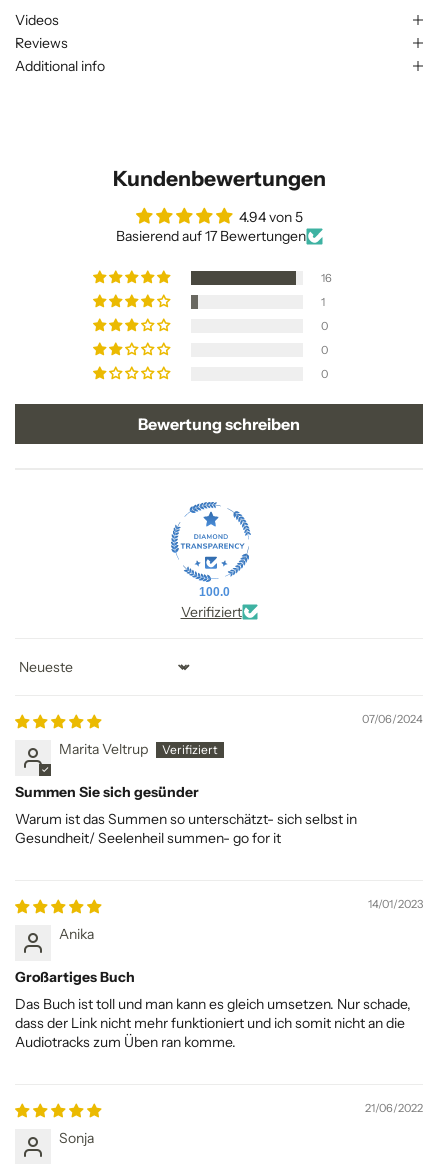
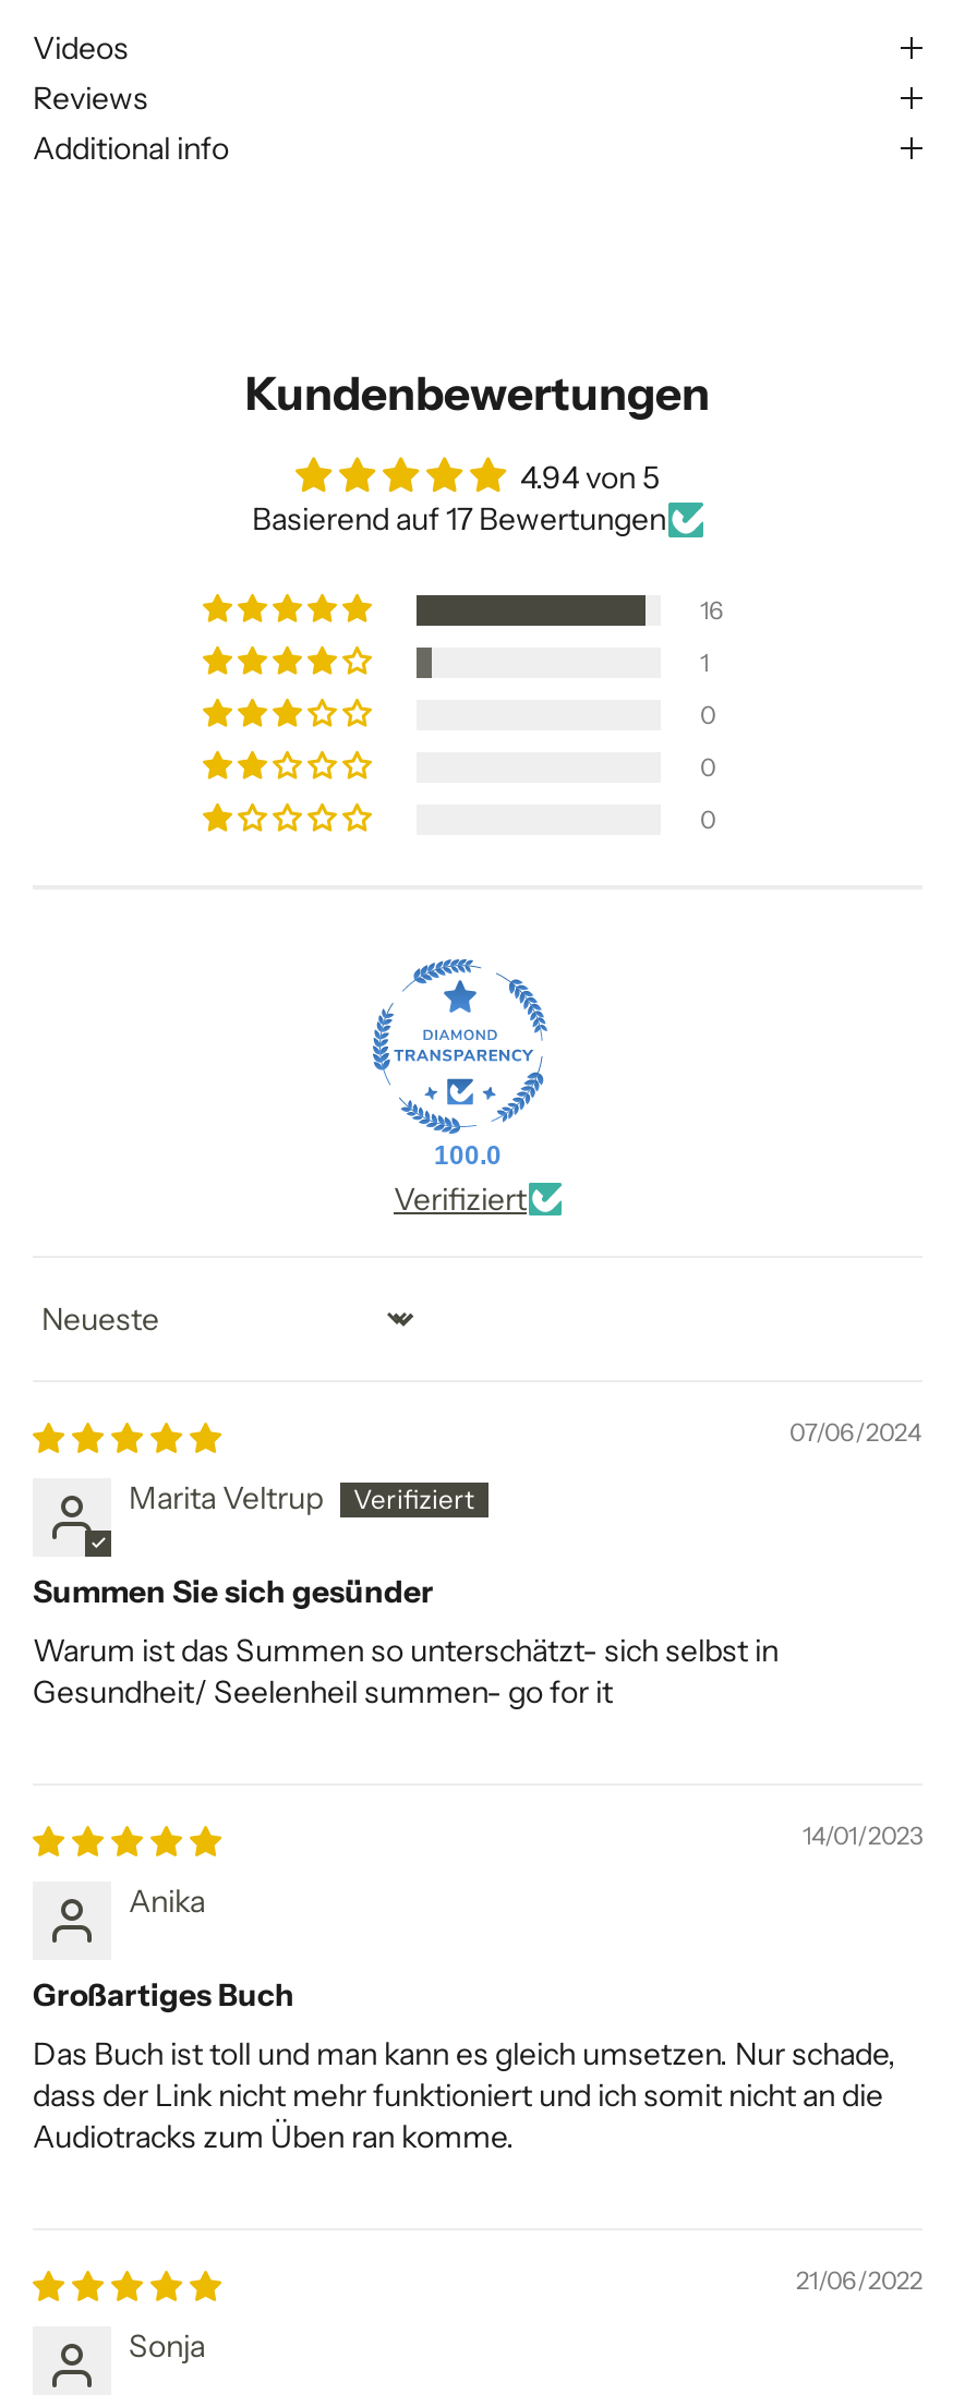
- Bewertung schreiben
